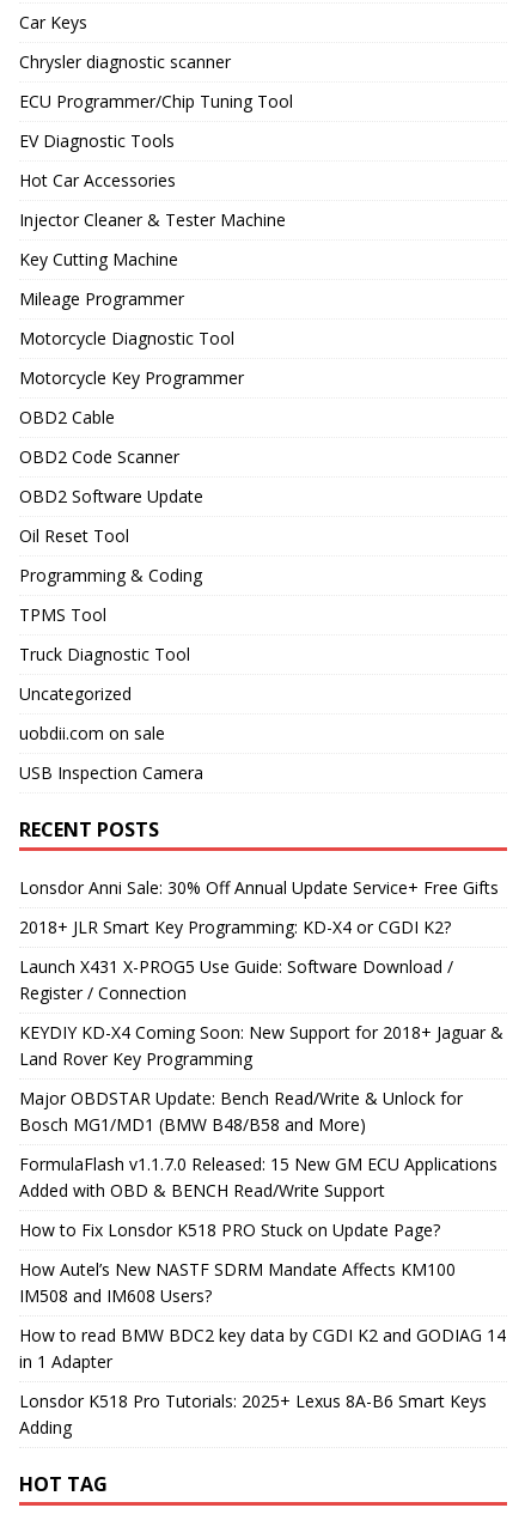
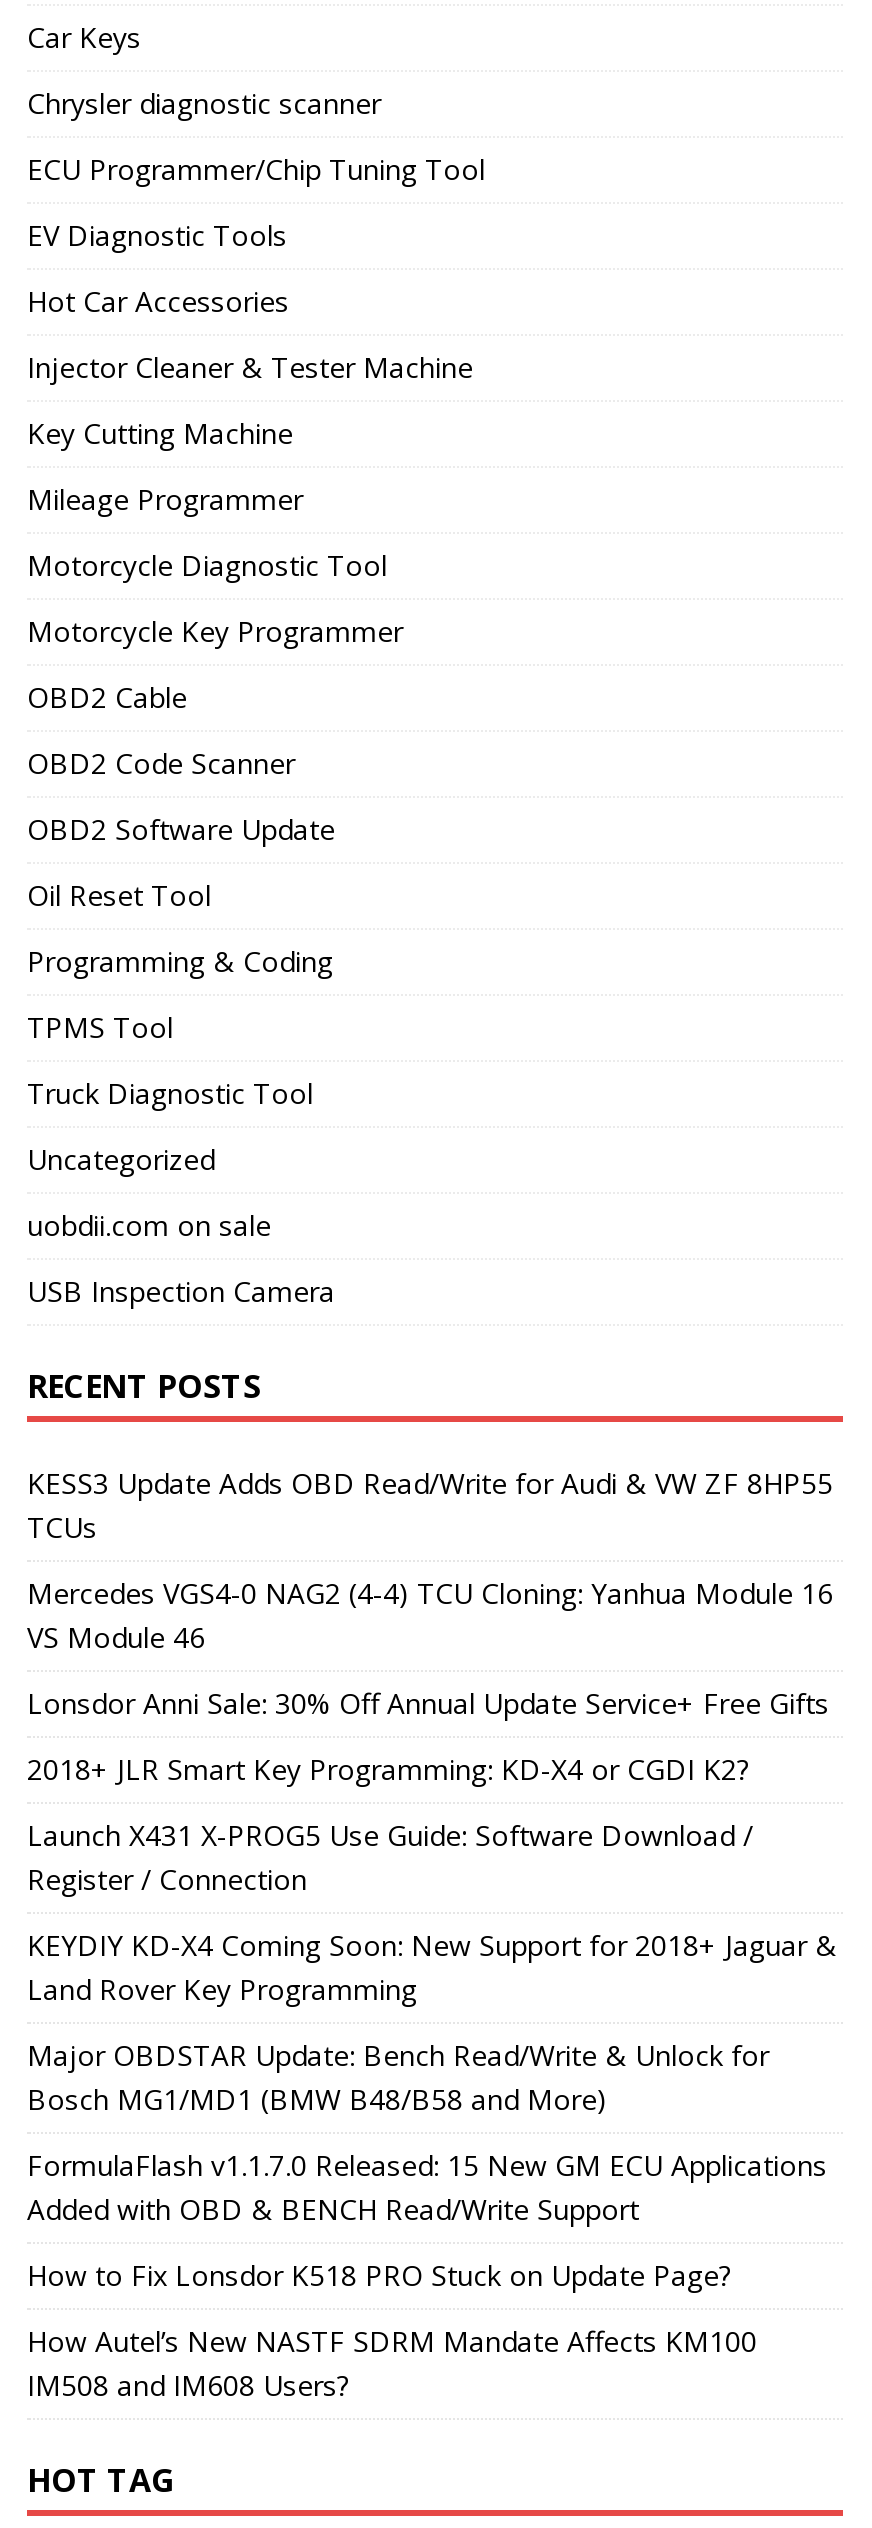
+ KESS3 Update Adds OBD Read/Write for Audi & VW ZF 8HP55
+ TCUs
+ Mercedes VGS4-0 NAG2 (4-4) TCU Cloning: Yanhua Module 16
+ VS Module 46

moved down: Lonsdor Anni Sale: 30% Off Annual Update Service+ Free Gifts | 2018+ JLR Smart Key Programming: KD-X4 or CGDI K2? | Launch X431 X-PROG5 Use Guide: Software Download / | ... | How Autel’s New NASTF SDRM Mandate Affects KM100 | IM508 and IM608 Users?

- How to read BMW BDC2 key data by CGDI K2 and GODIAG 14
- in 1 Adapter
- Lonsdor K518 Pro Tutorials: 2025+ Lexus 8A-B6 Smart Keys
- Adding
